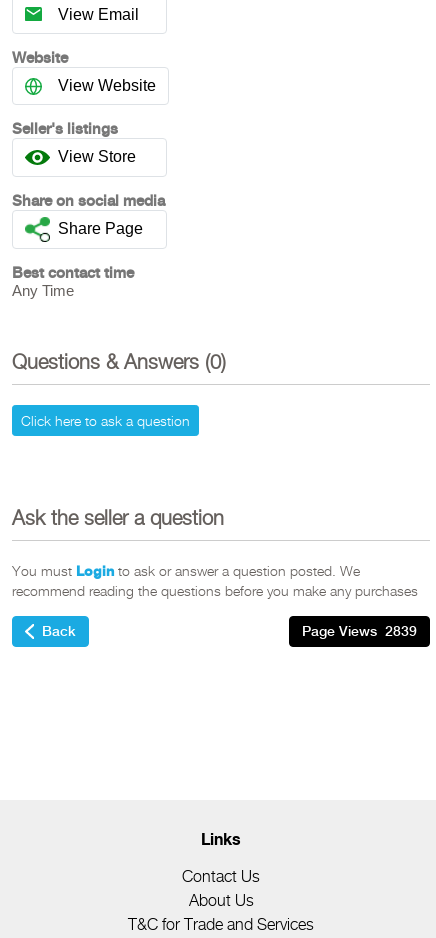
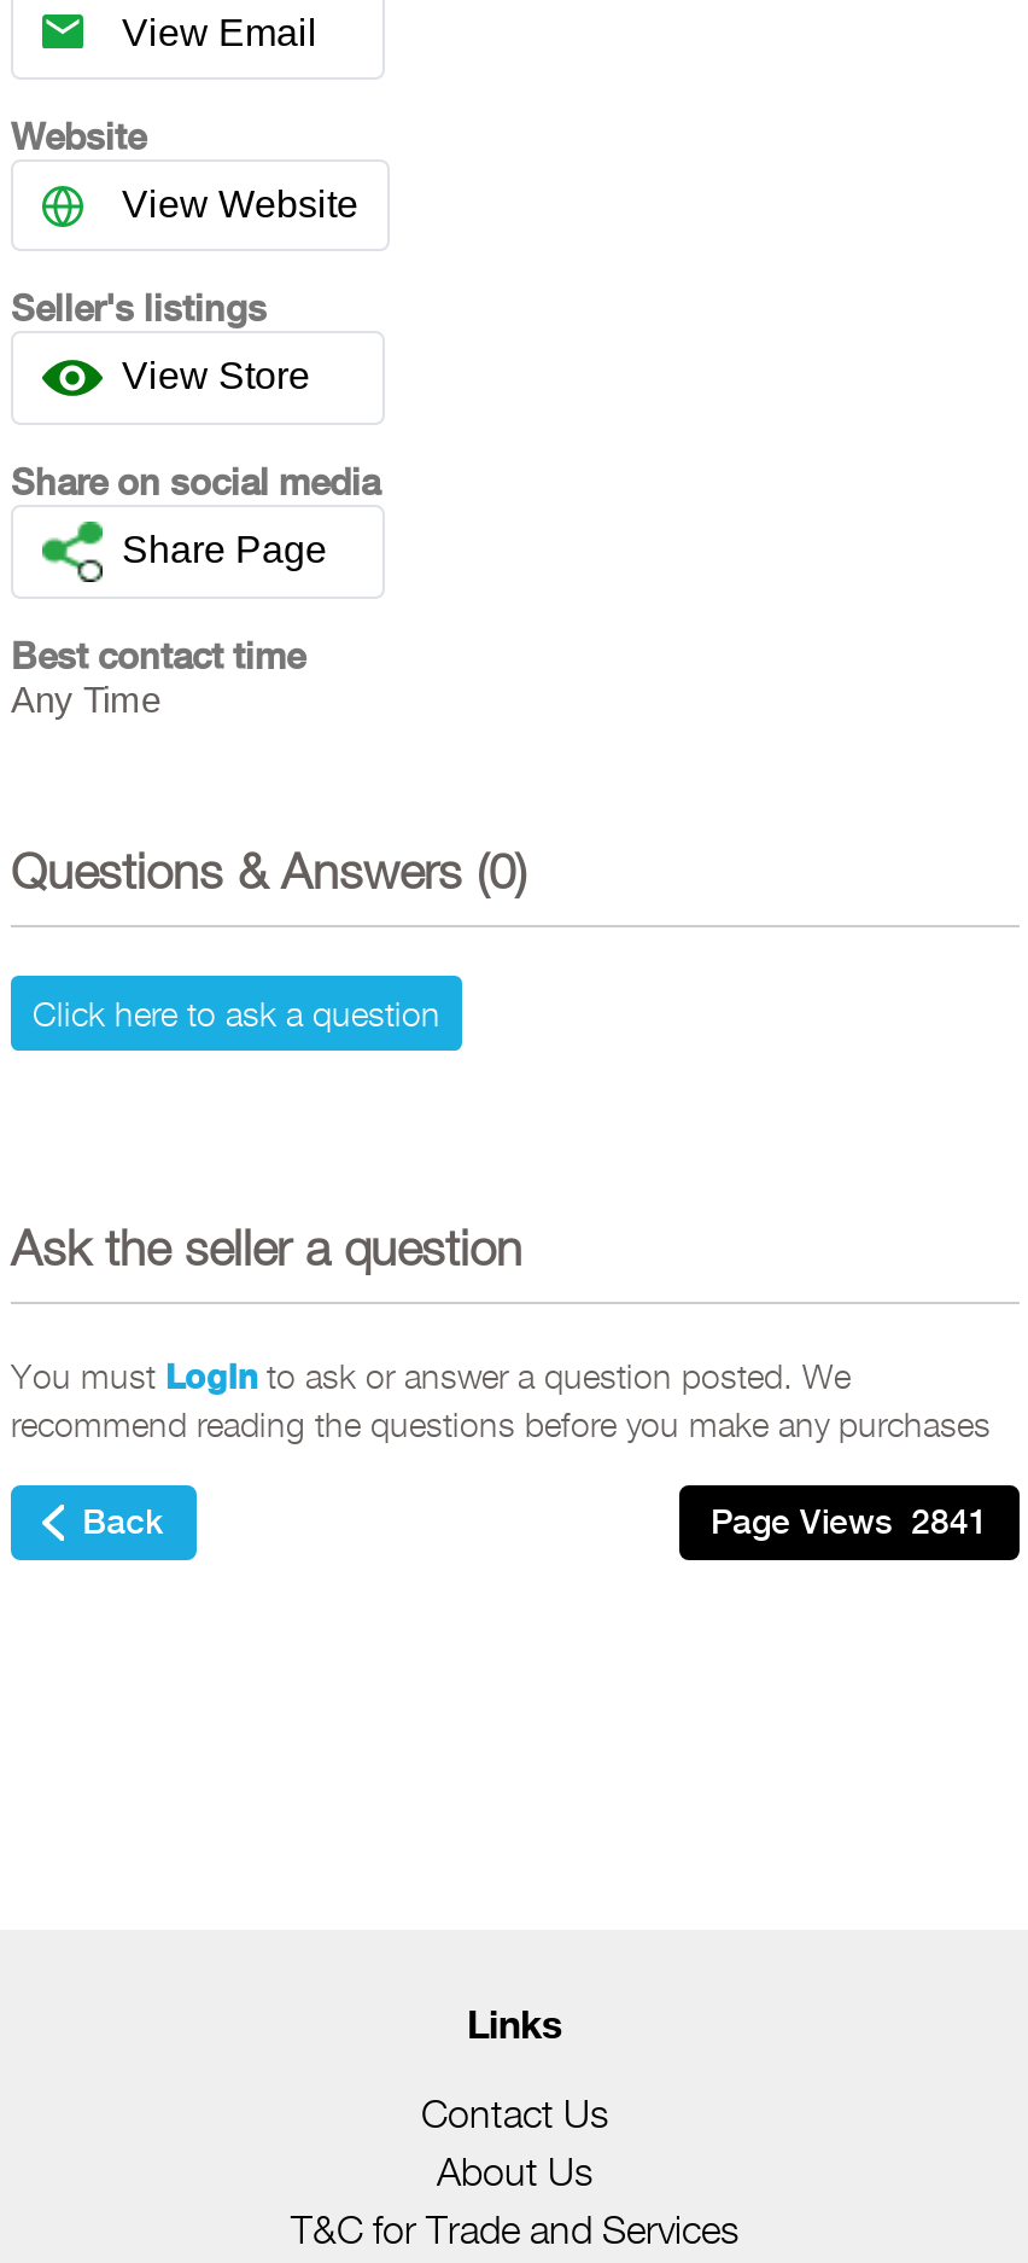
- Page Views 2839
+ Page Views 2841
